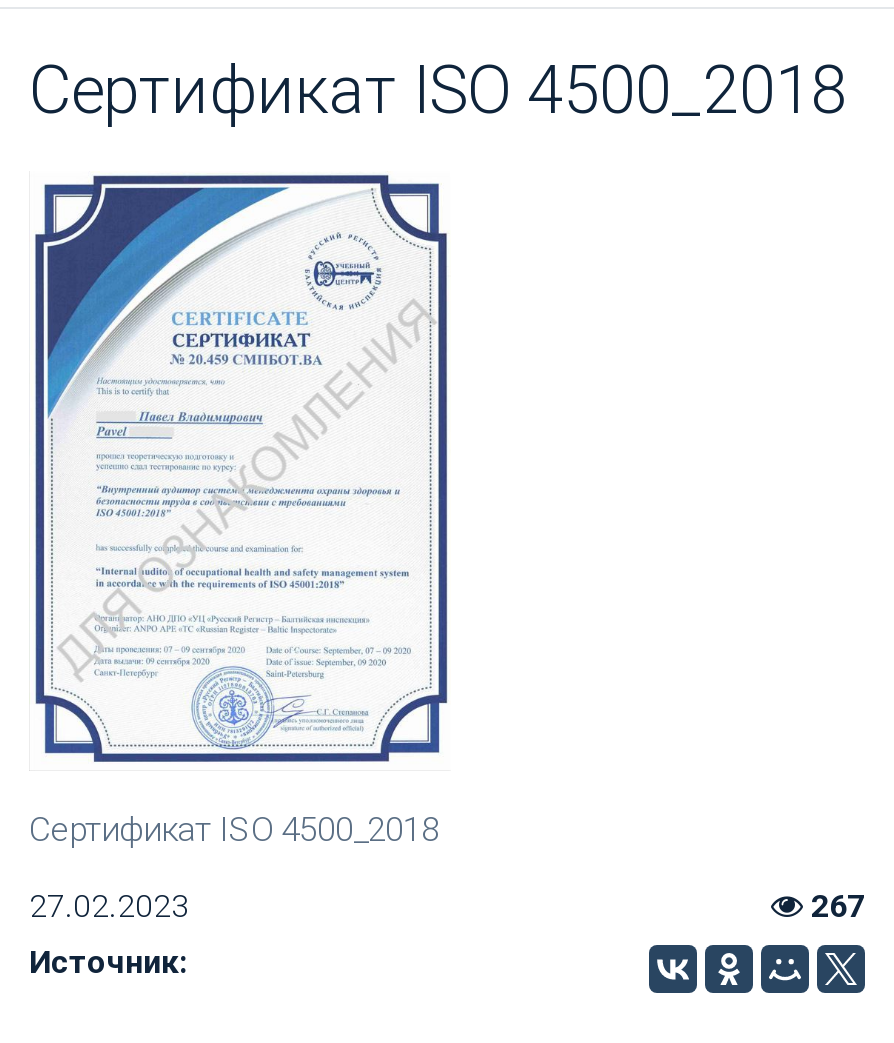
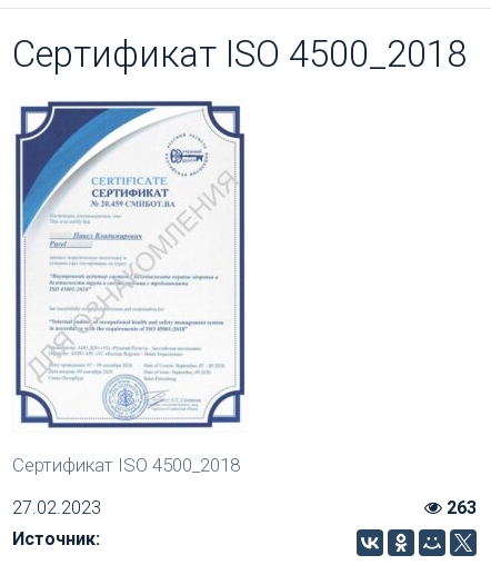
- 267
+ 263
